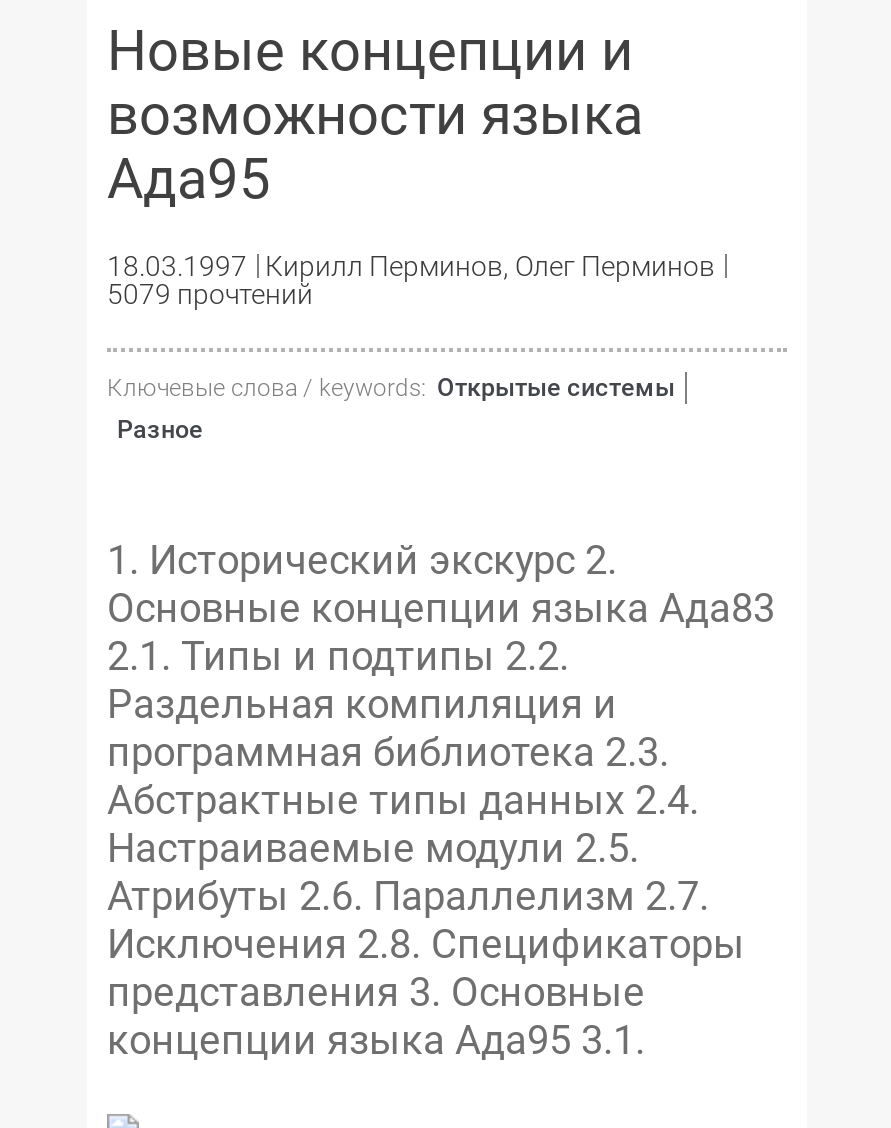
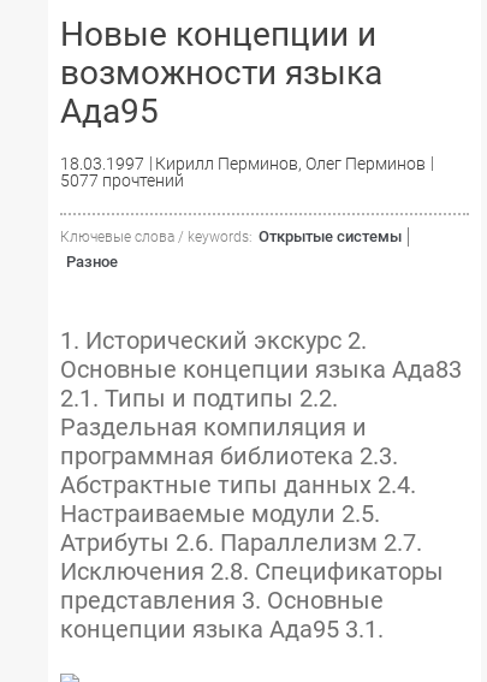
- 5079 прочтений
+ 5077 прочтений
